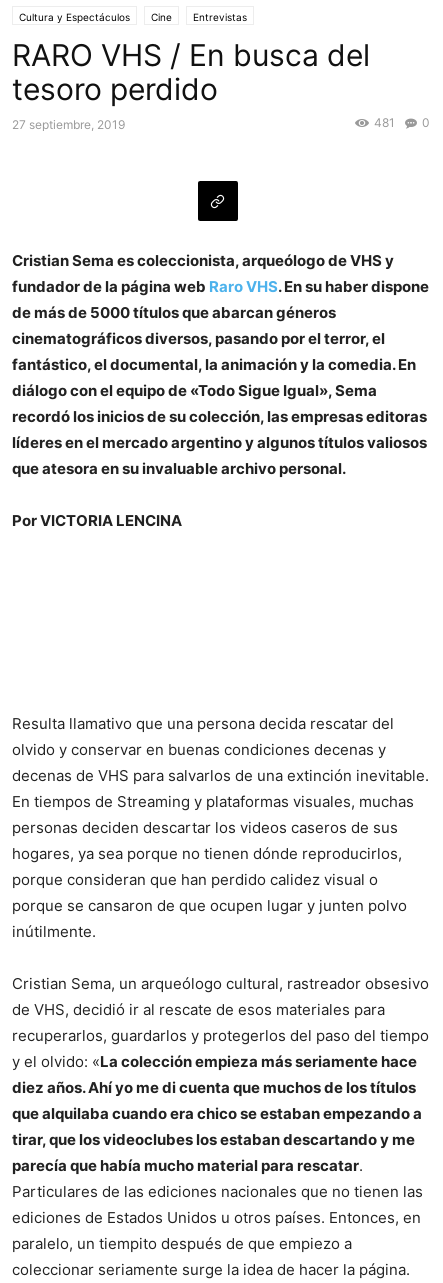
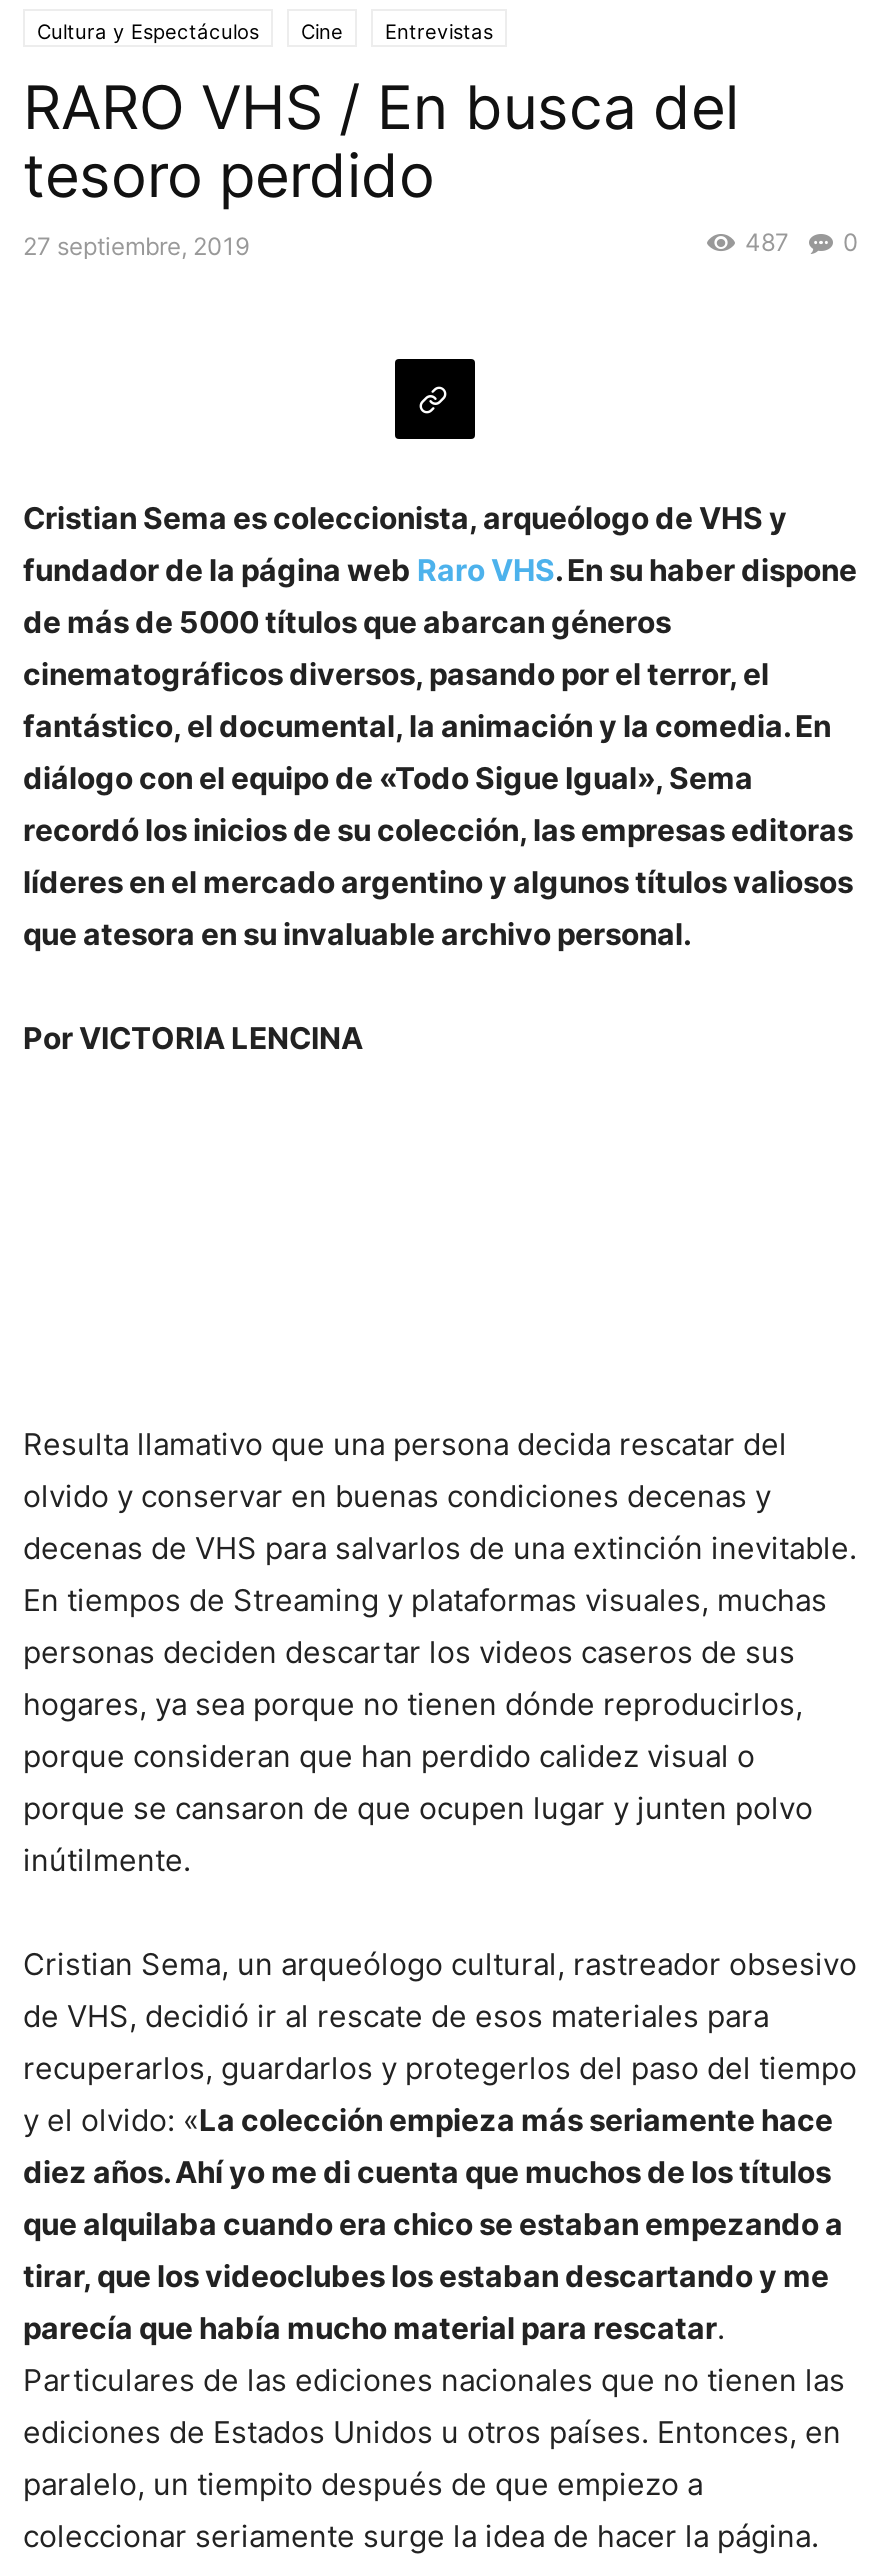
- 481 0
+ 487 0
